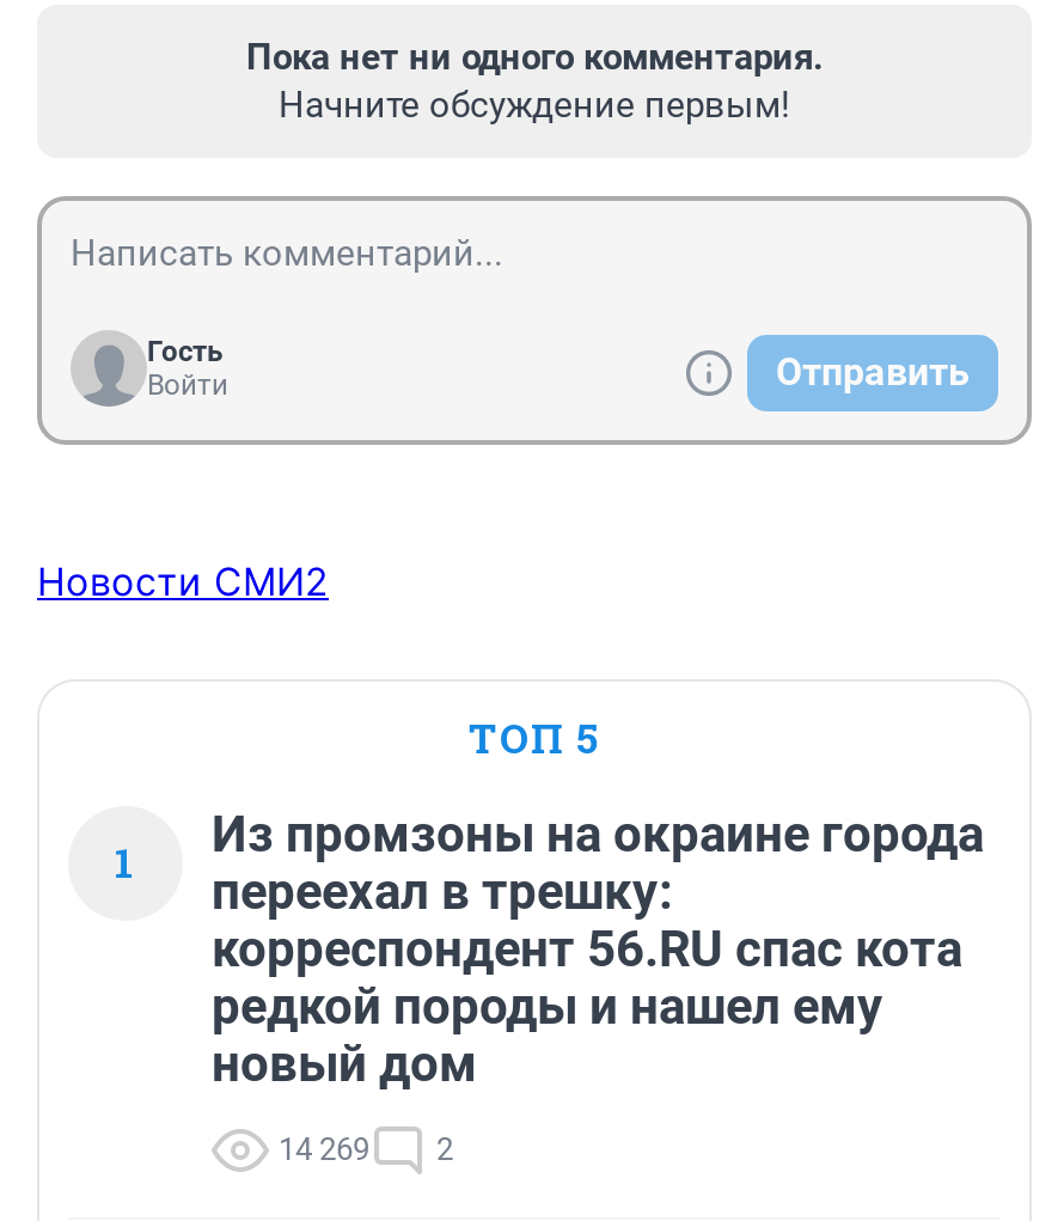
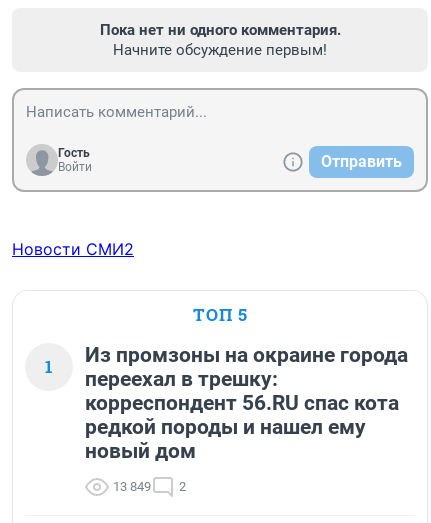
- 14 269 2
+ 13 849 2
